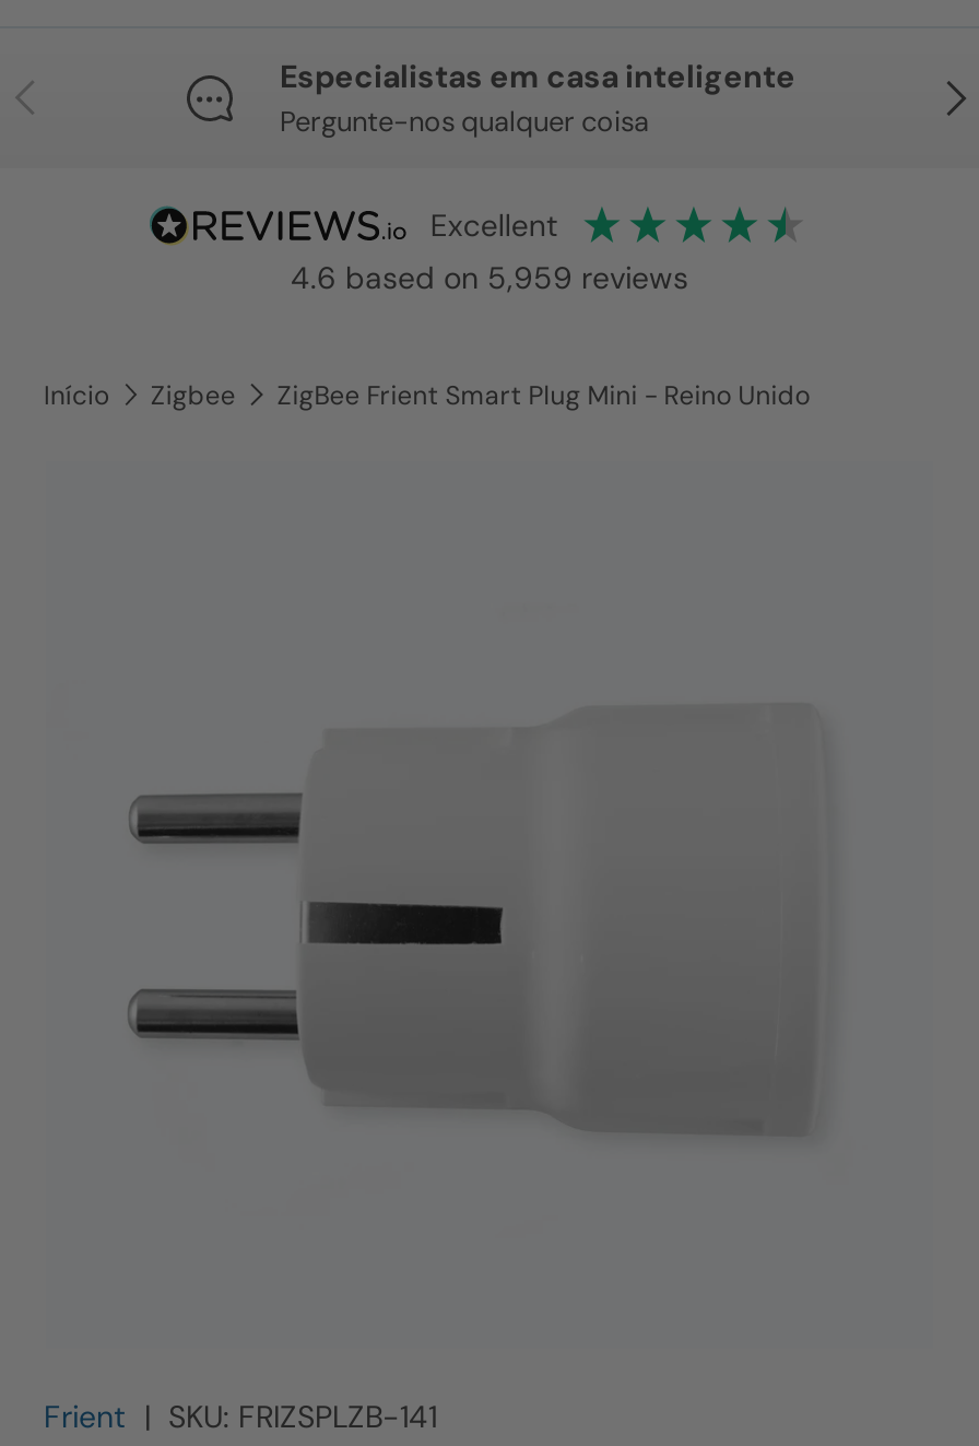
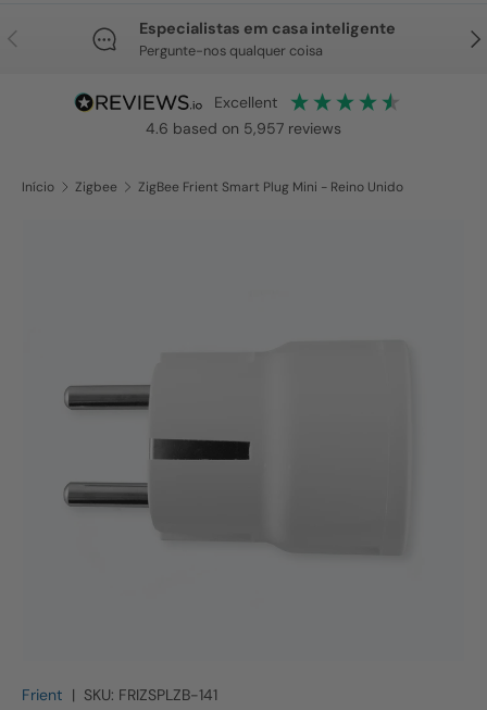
- 4.6 based on 5,959 reviews
+ 4.6 based on 5,957 reviews
